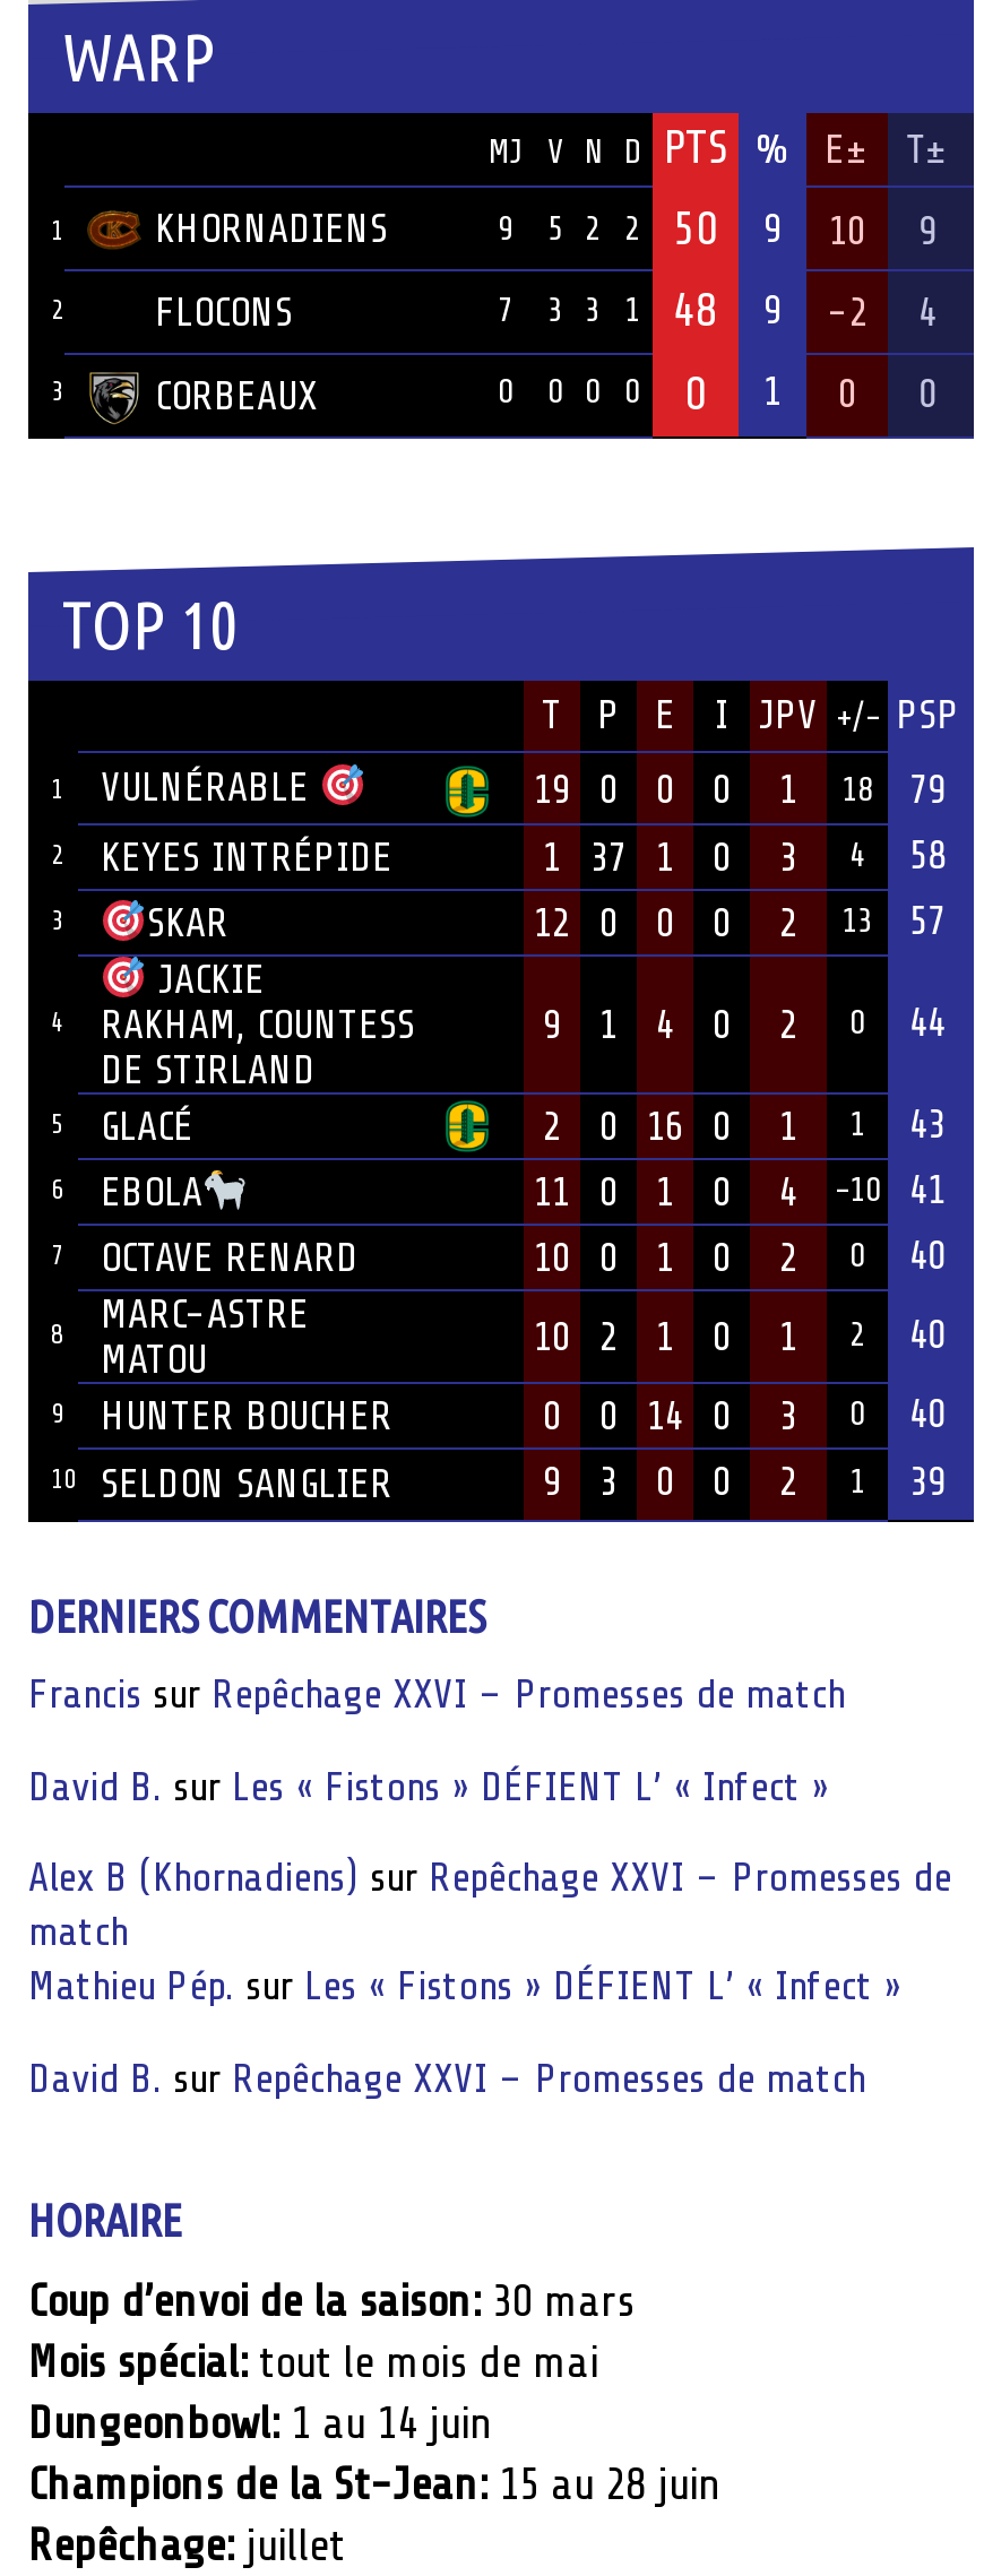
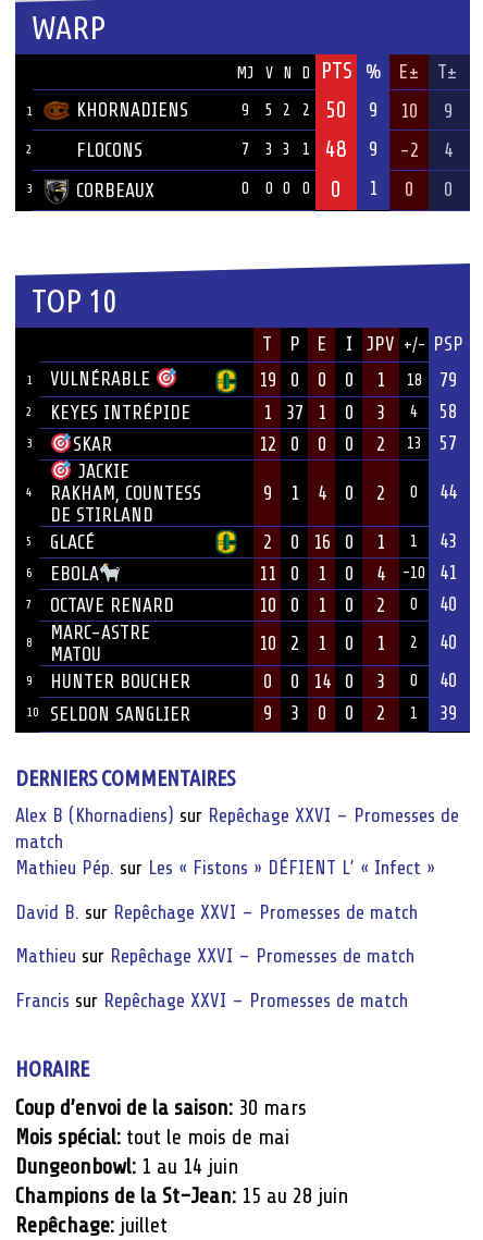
moved down: Francis sur Repêchage XXVI – Promesses de match

- David B. sur Les « Fistons » DÉFIENT L’ « Infect »

moved up: Alex B (Khornadiens) sur Repêchage XXVI – Promesses de | match | Mathieu Pép. sur Les « Fistons » DÉFIENT L’ « Infect » | David B. sur Repêchage XXVI – Promesses de match

+ Mathieu sur Repêchage XXVI – Promesses de match
